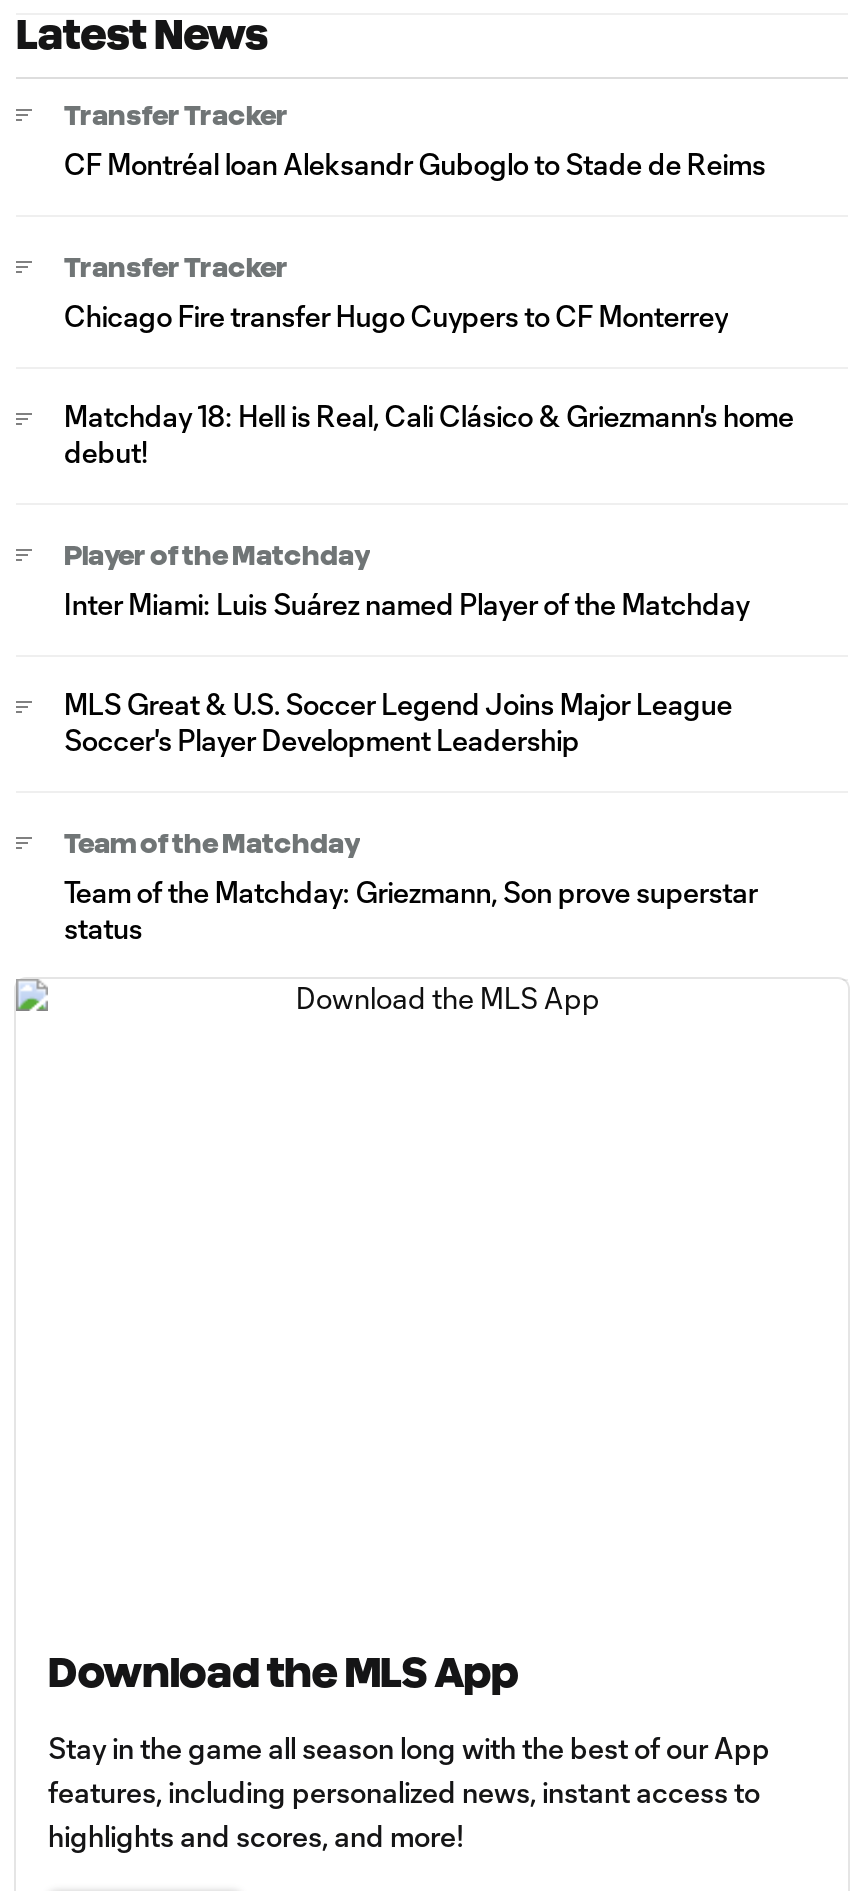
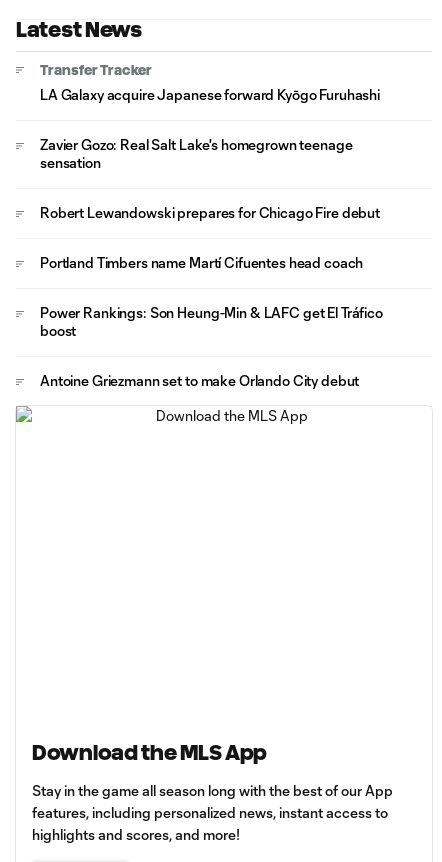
- CF Montréal loan Aleksandr Guboglo to Stade de Reims
- Transfer Tracker
- Chicago Fire transfer Hugo Cuypers to CF Monterrey
- Matchday 18: Hell is Real, Cali Clásico & Griezmann's home
- debut!
- Player of the Matchday
- Inter Miami: Luis Suárez named Player of the Matchday
- MLS Great & U.S. Soccer Legend Joins Major League
- Soccer's Player Development Leadership
- Team of the Matchday
- Team of the Matchday: Griezmann, Son prove superstar
- status
+ LA Galaxy acquire Japanese forward Kyōgo Furuhashi
+ Zavier Gozo: Real Salt Lake's homegrown teenage
+ sensation
+ Robert Lewandowski prepares for Chicago Fire debut
+ Portland Timbers name Martí Cifuentes head coach
+ Power Rankings: Son Heung-Min & LAFC get El Tráfico
+ boost
+ Antoine Griezmann set to make Orlando City debut
